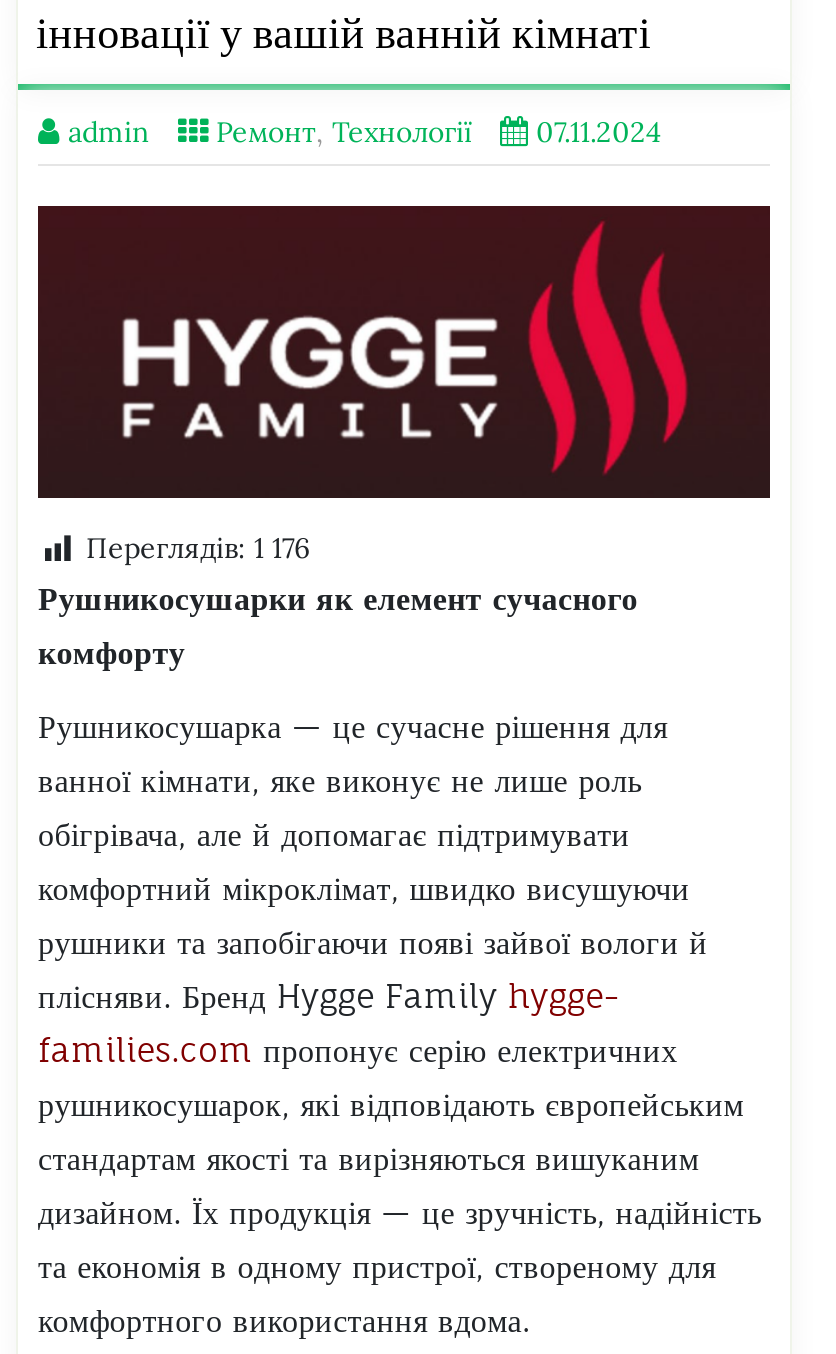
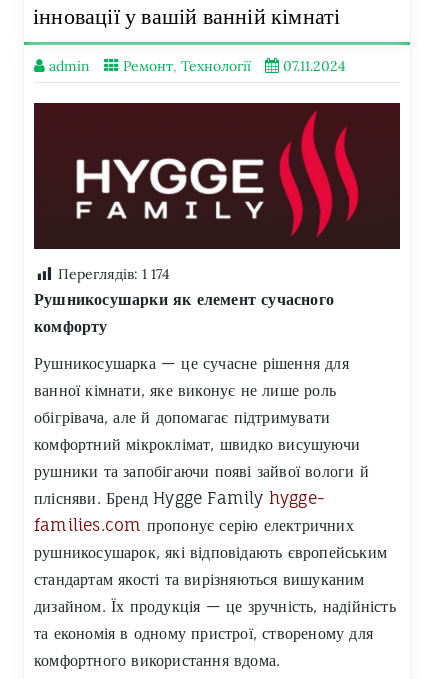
- Переглядів: 1 176
+ Переглядів: 1 174
